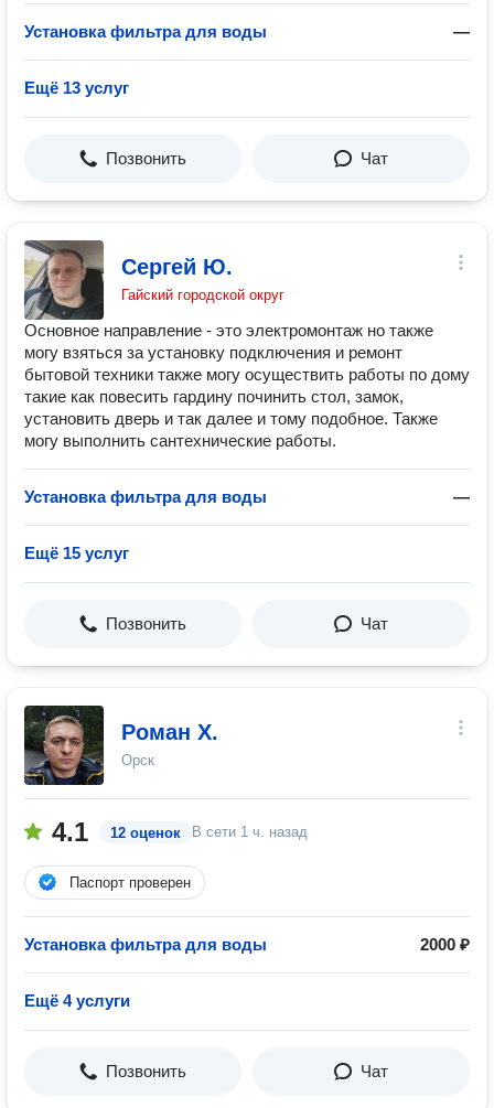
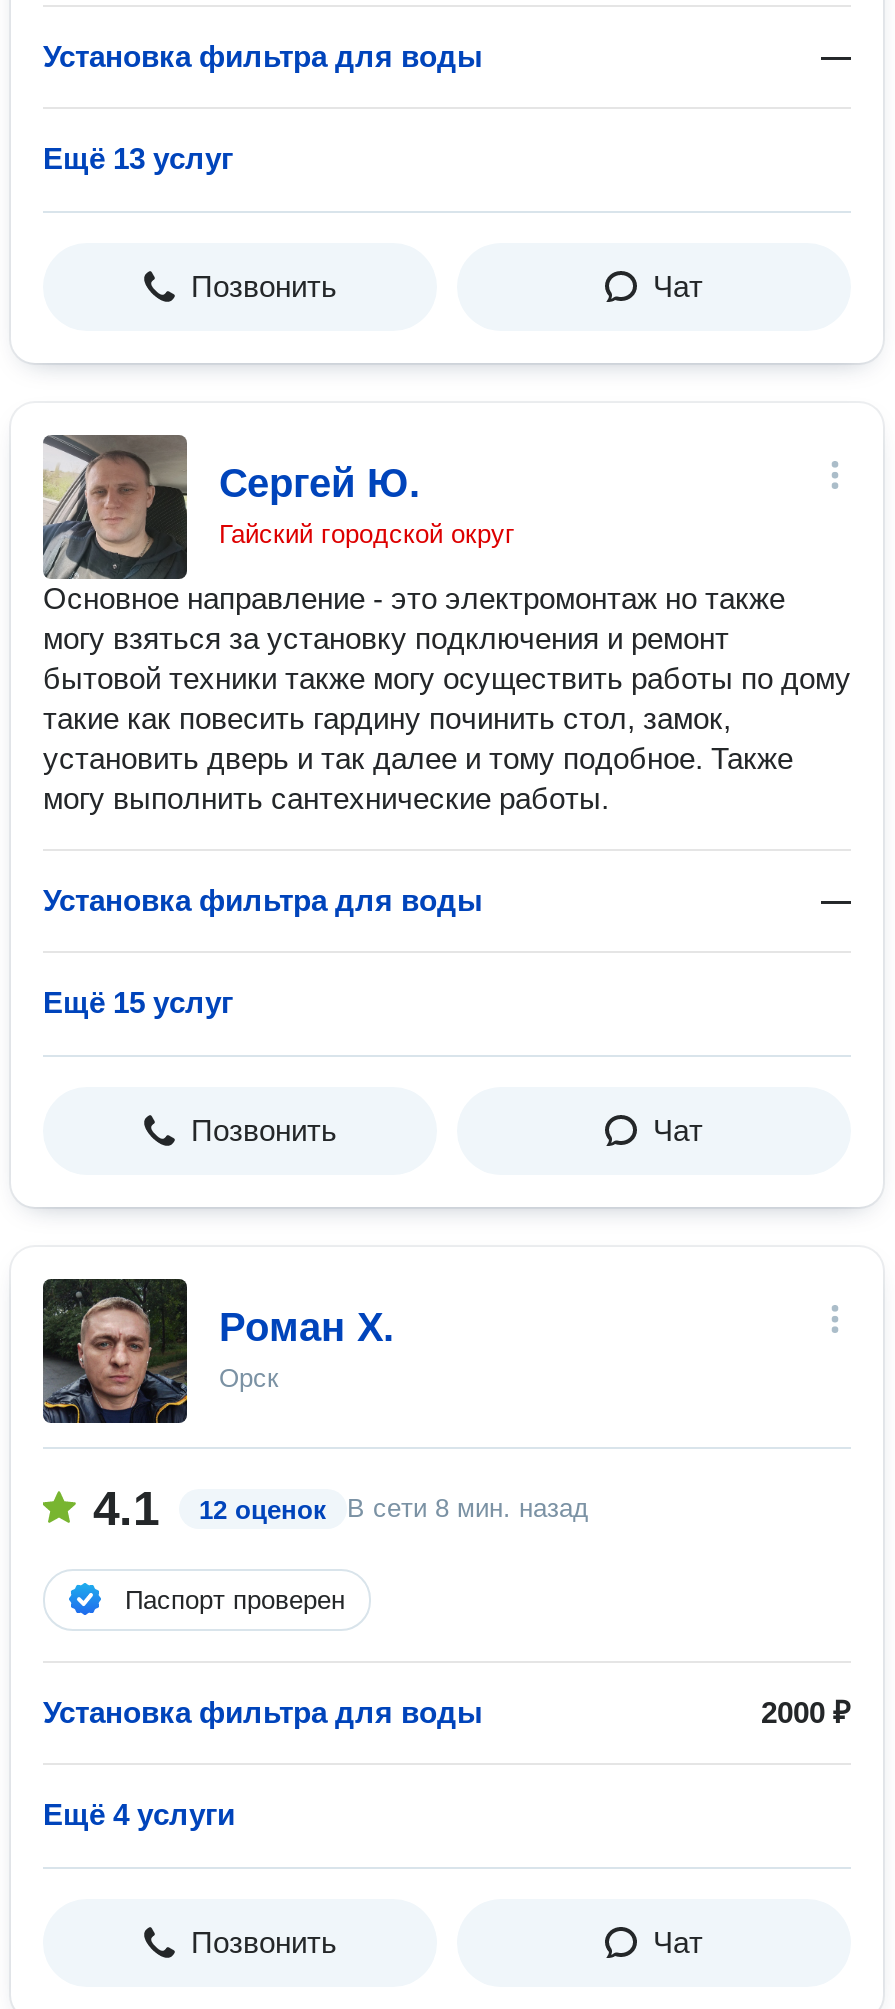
- В сети 1 ч. назад
+ В сети 8 мин. назад
